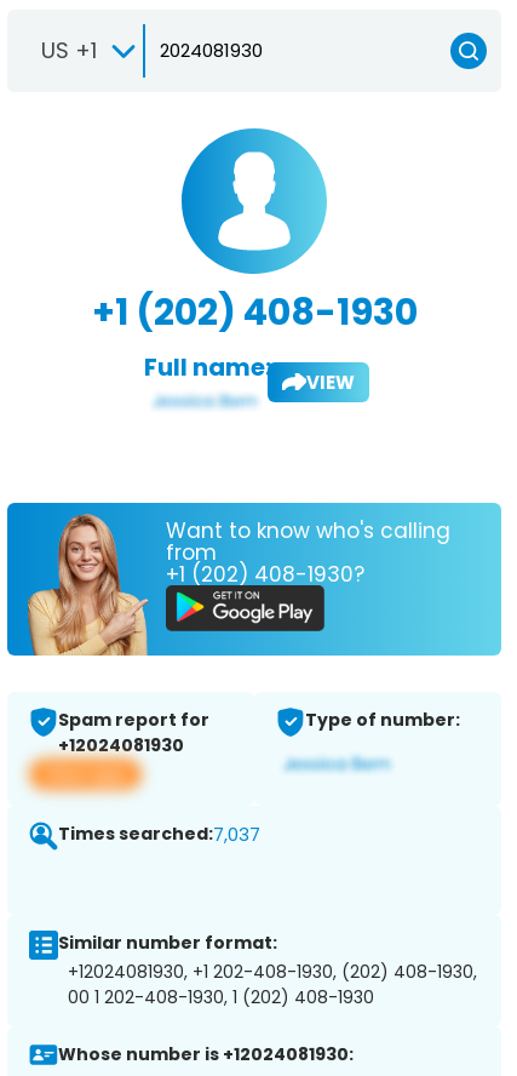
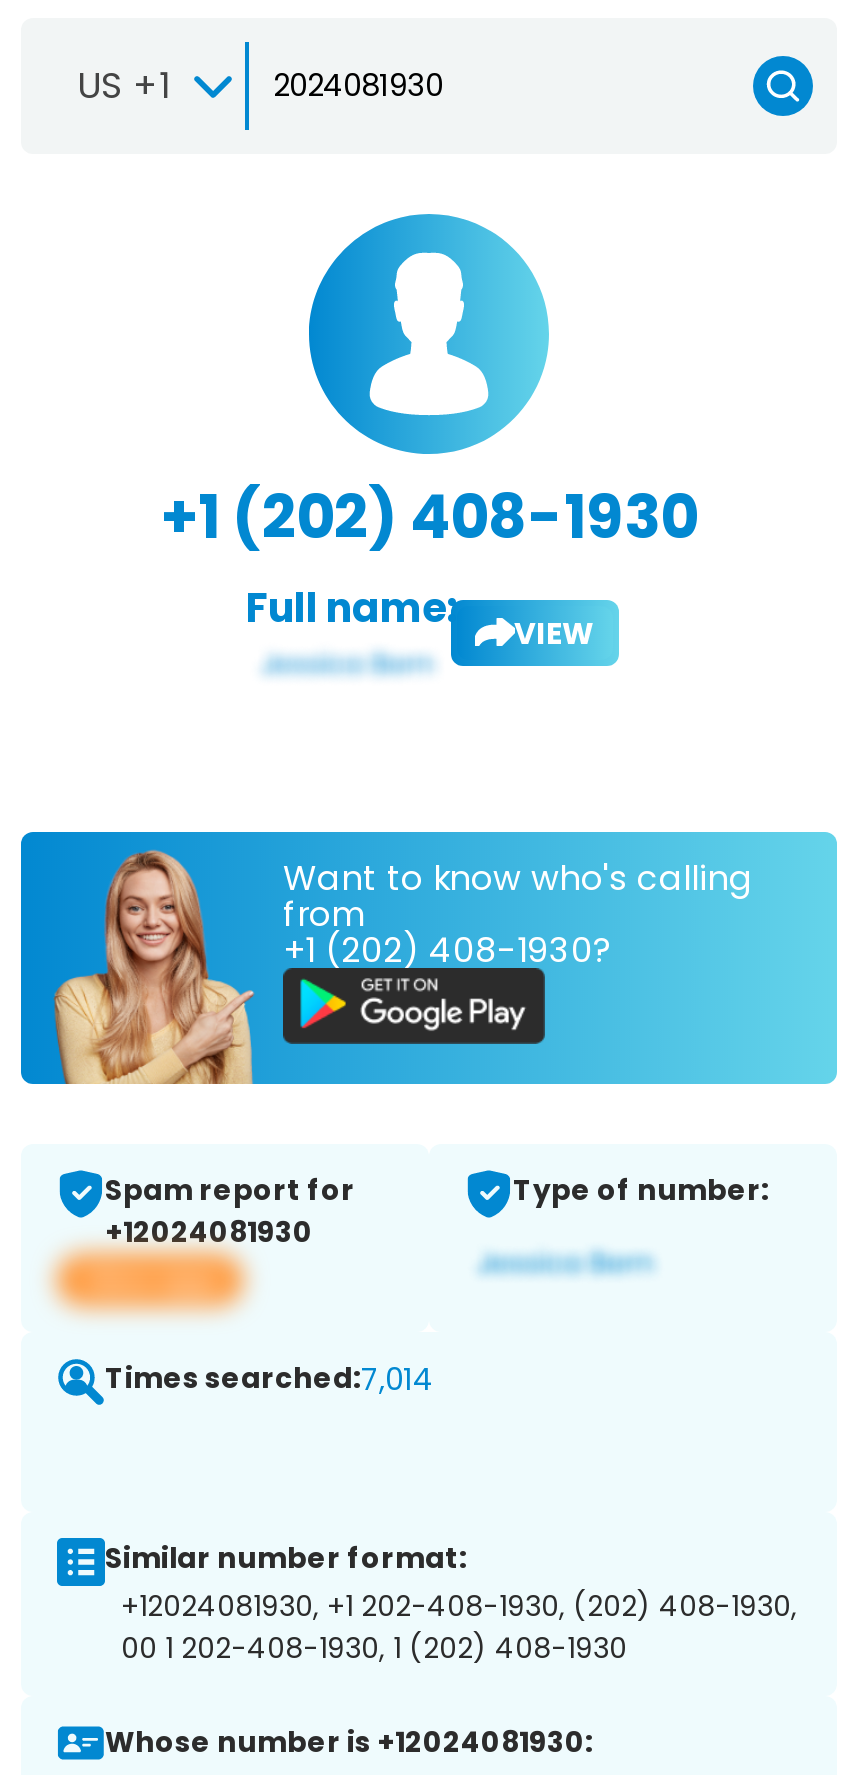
- Times searched:7,037
+ Times searched:7,014
